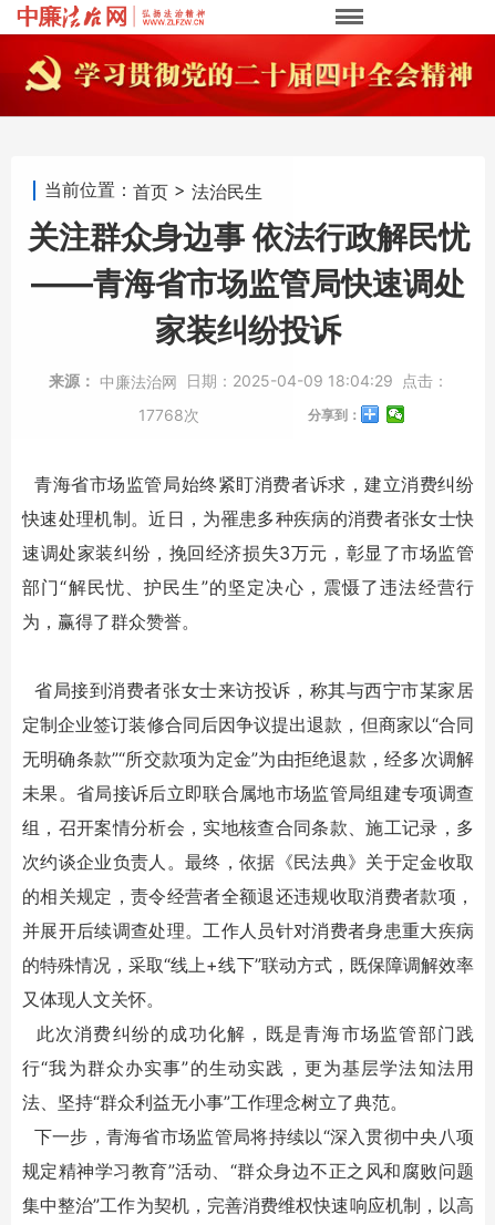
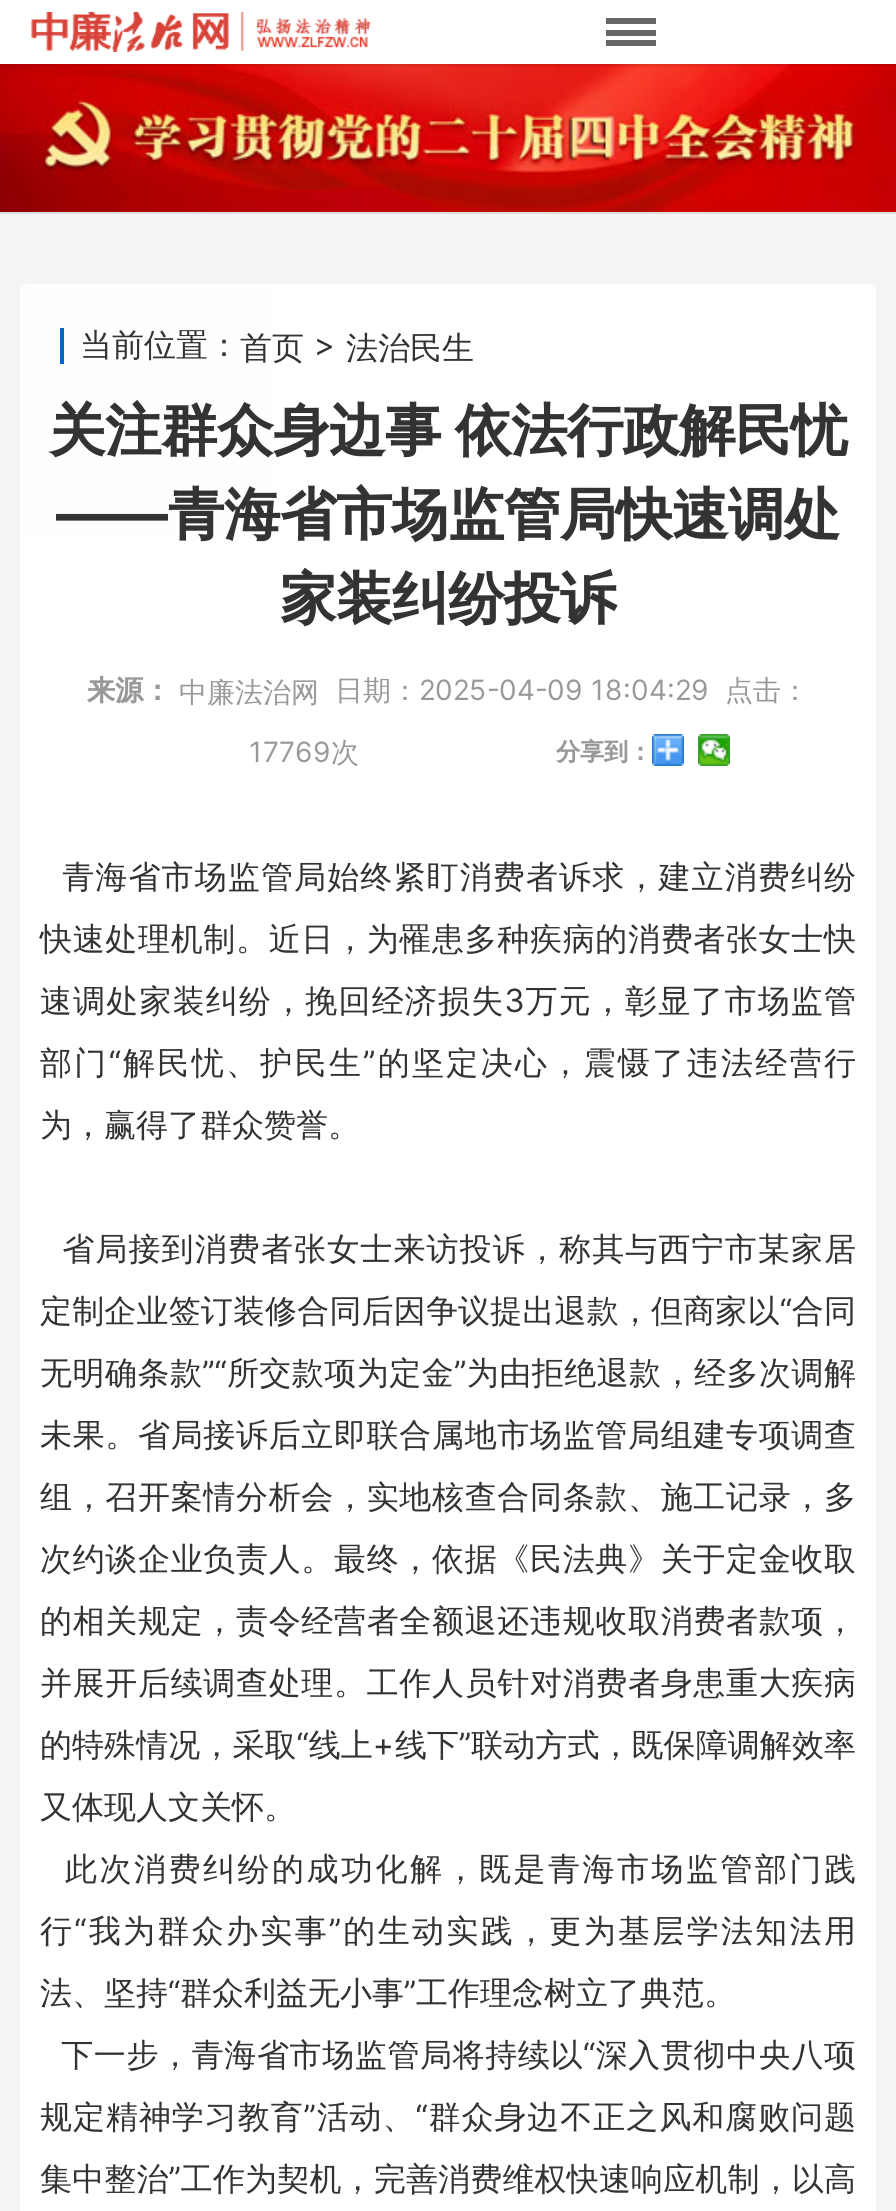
- 17768次
+ 17769次
